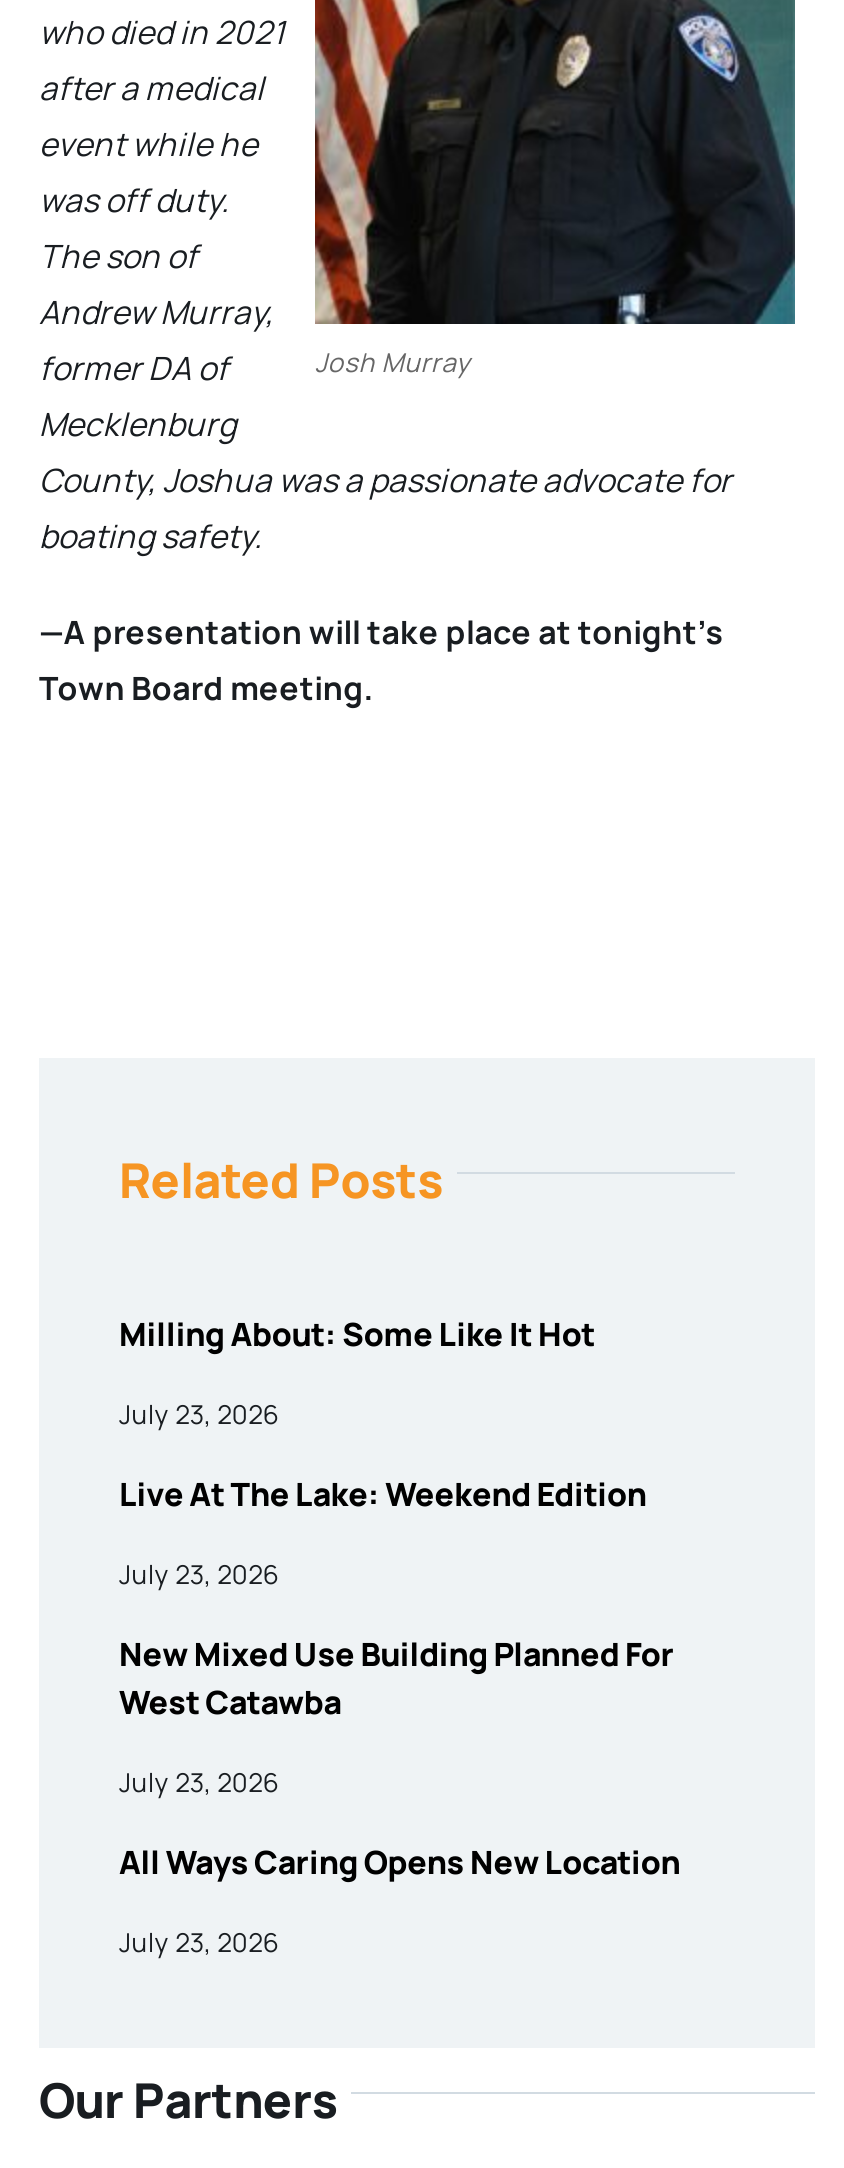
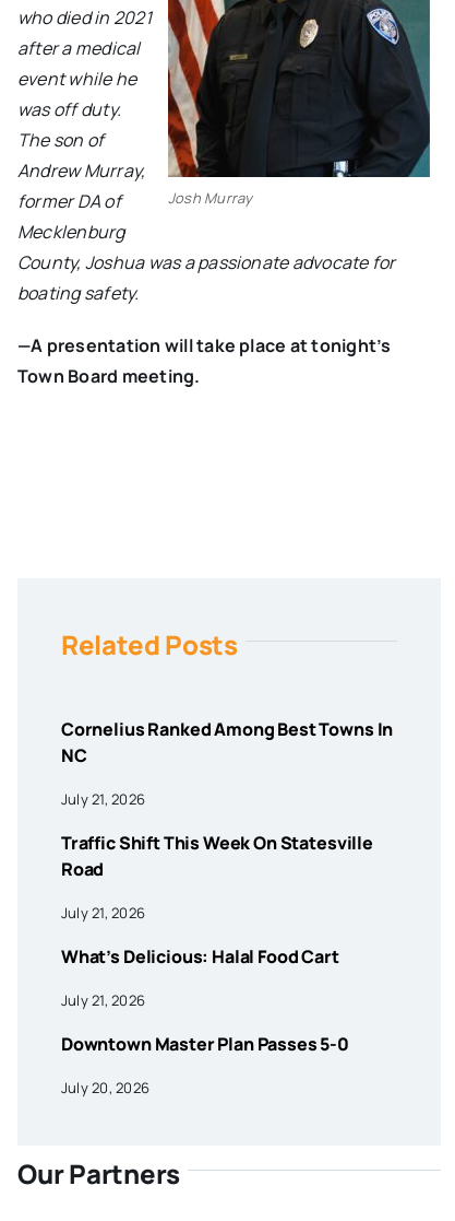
- Milling About: Some Like It Hot
+ Cornelius Ranked Among Best Towns In
+ NC

- July 23, 2026
+ July 21, 2026

- Live At The Lake: Weekend Edition
+ Traffic Shift This Week On Statesville
+ Road

- July 23, 2026
+ July 21, 2026

- New Mixed Use Building Planned For
- West Catawba
+ What’s Delicious: Halal Food Cart

- July 23, 2026
+ July 21, 2026

- All Ways Caring Opens New Location
+ Downtown Master Plan Passes 5-0

- July 23, 2026
+ July 20, 2026
